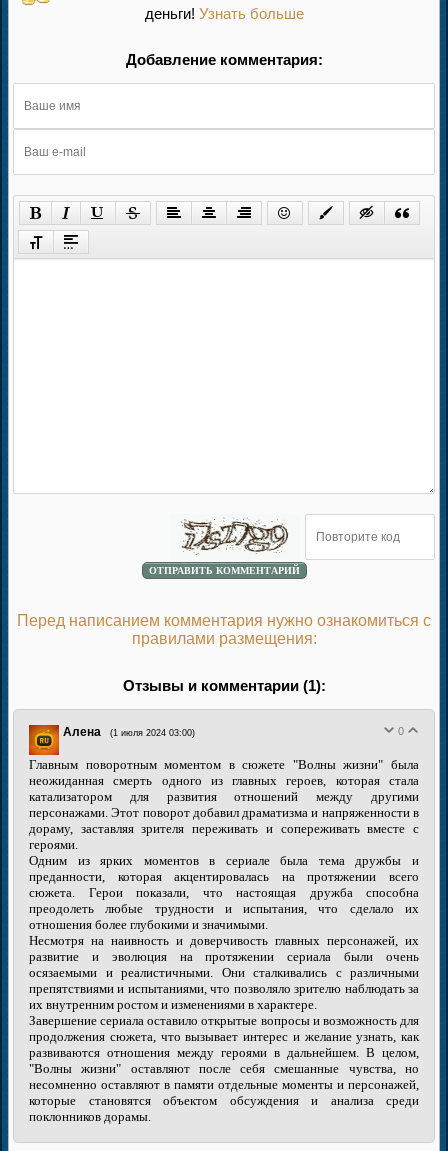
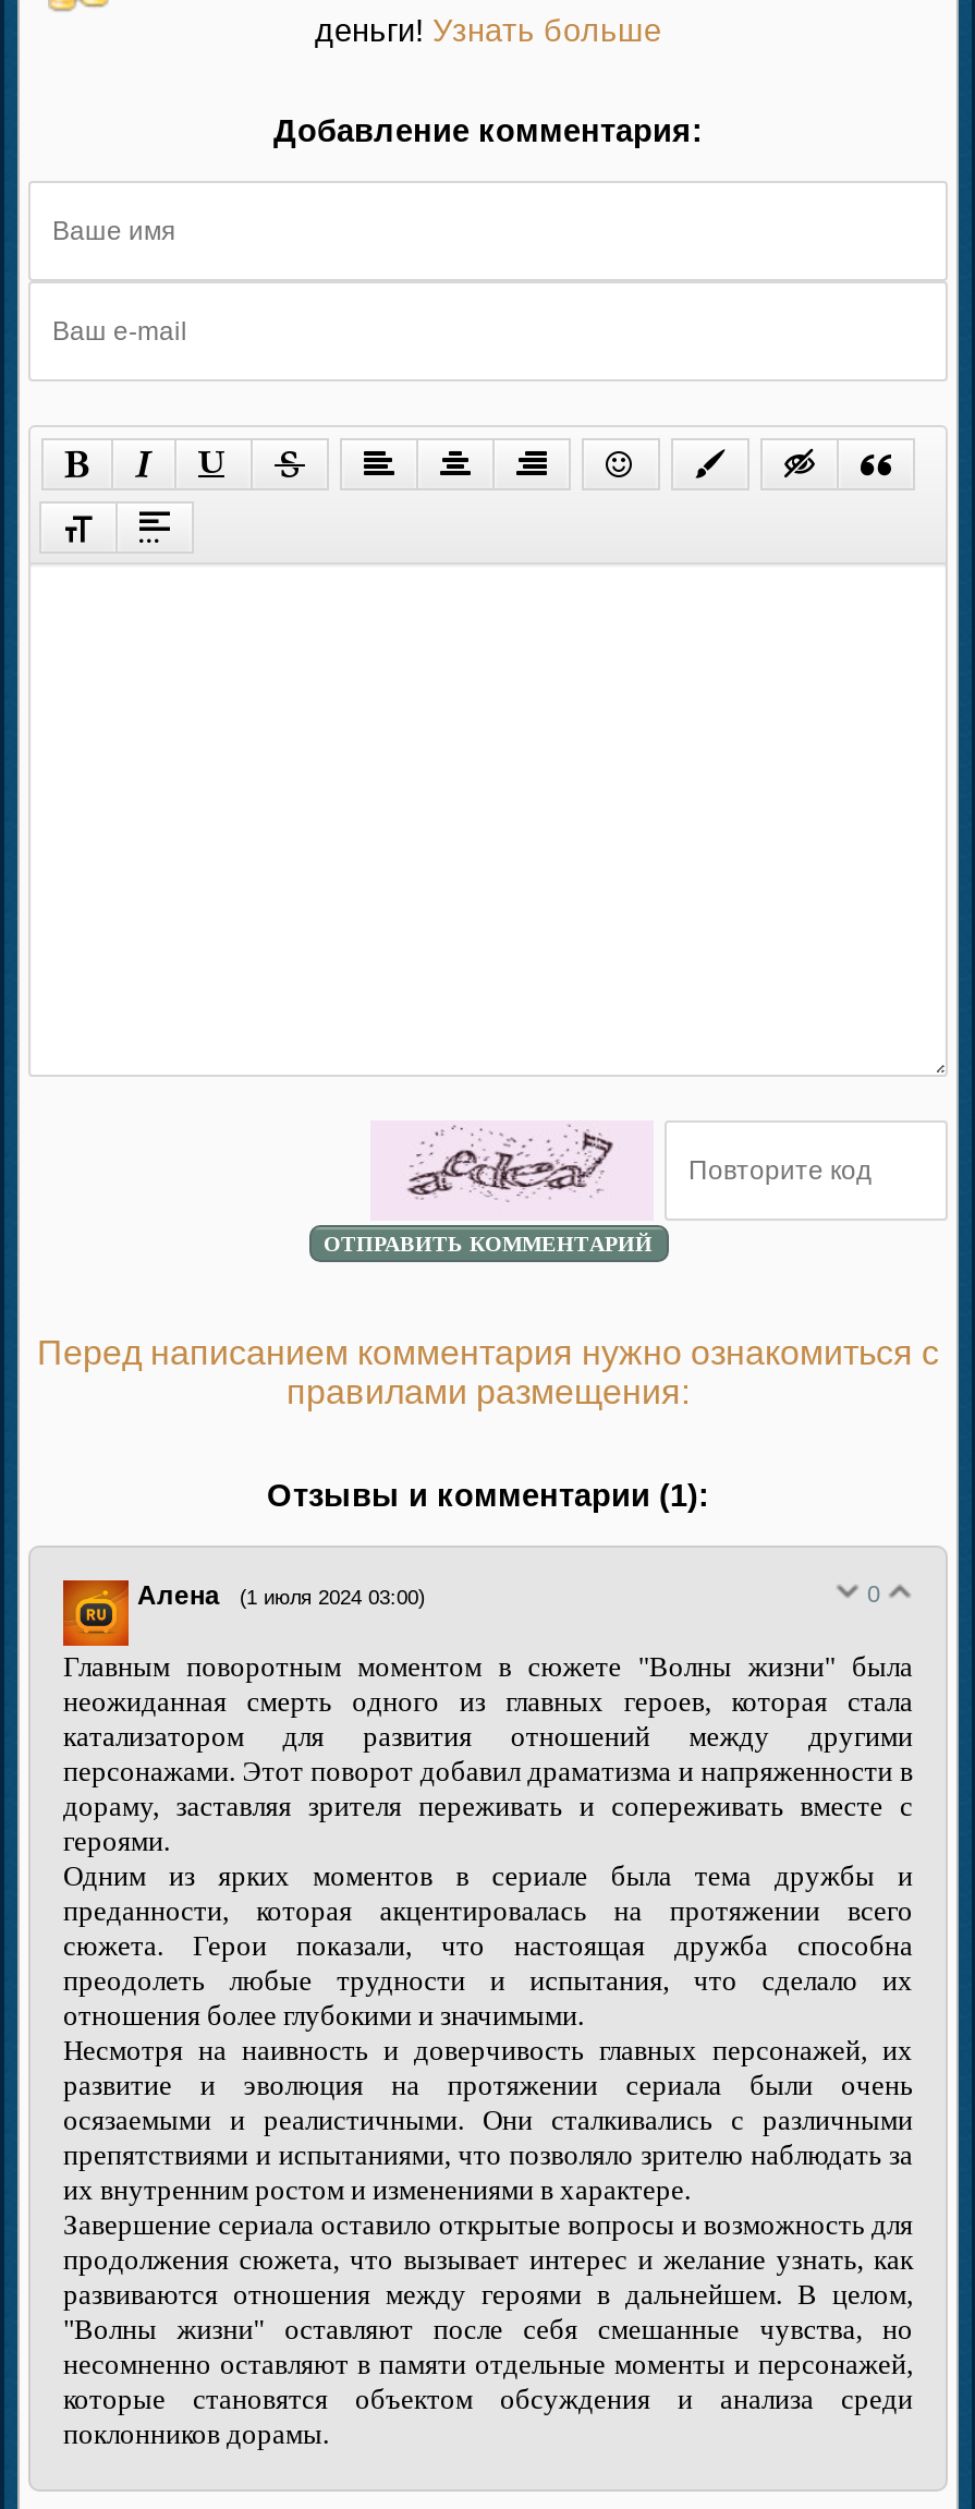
- [image]
+ [image]
